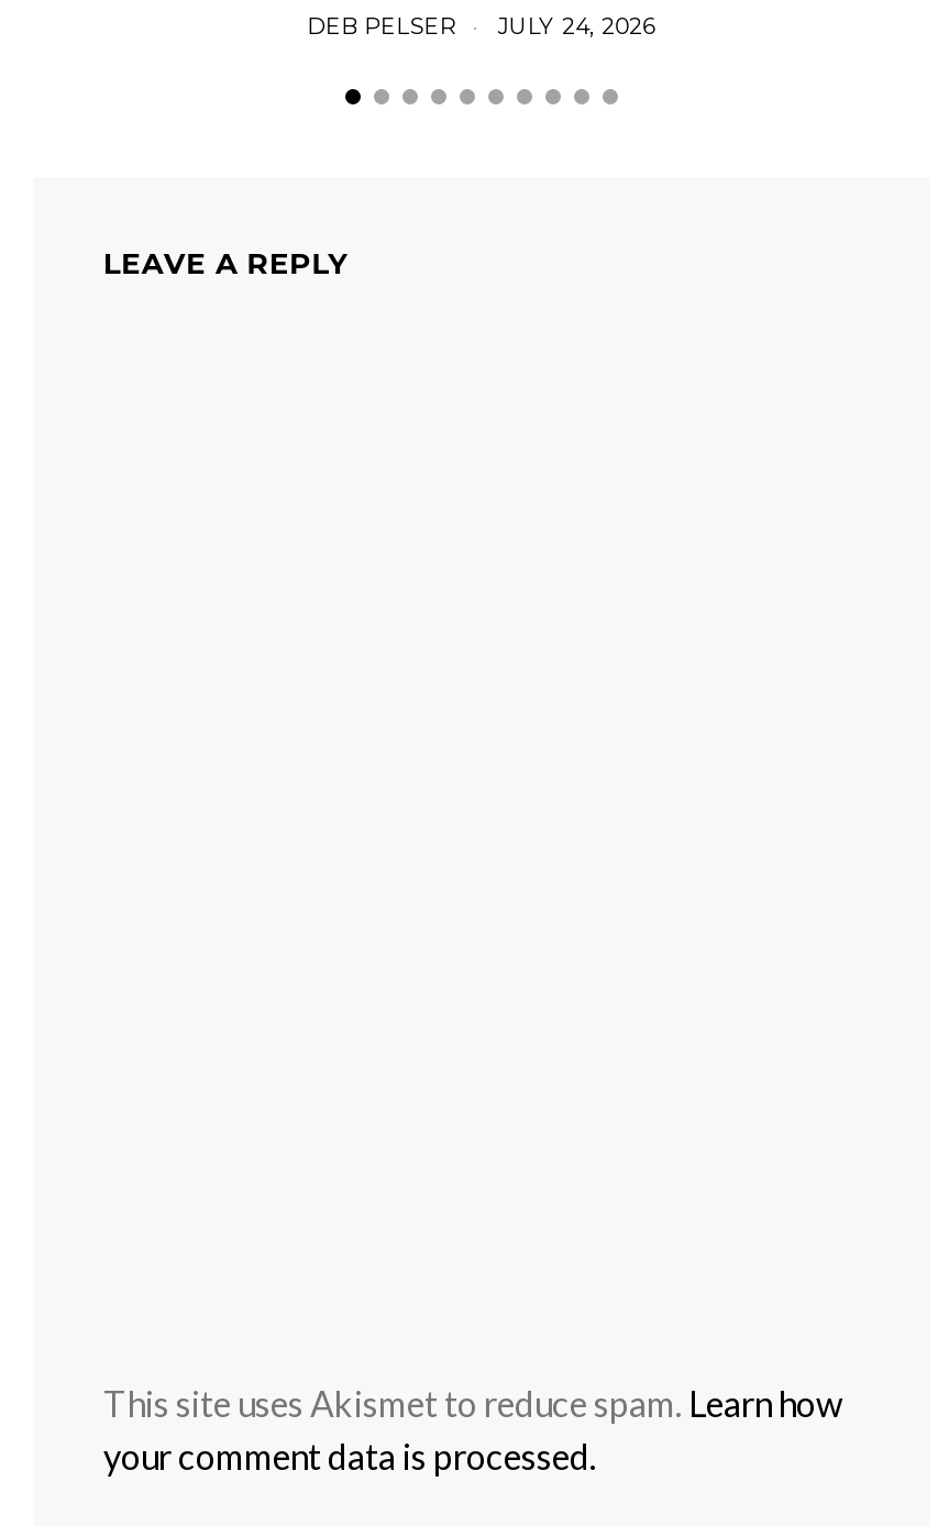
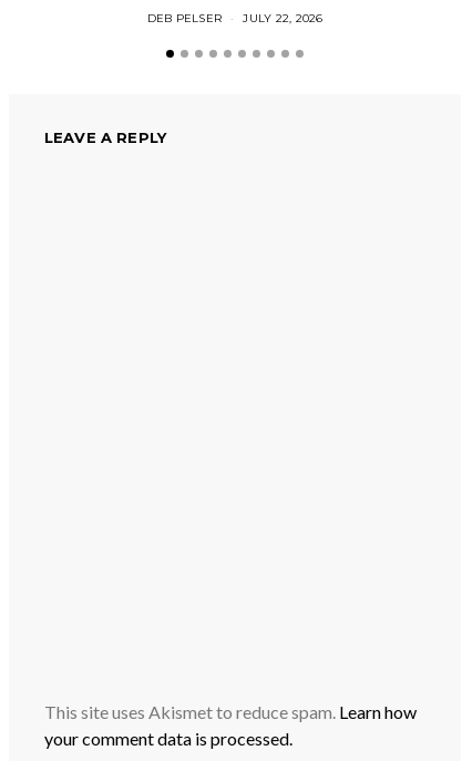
- DEB PELSER JULY 24, 2026
+ DEB PELSER JULY 22, 2026
